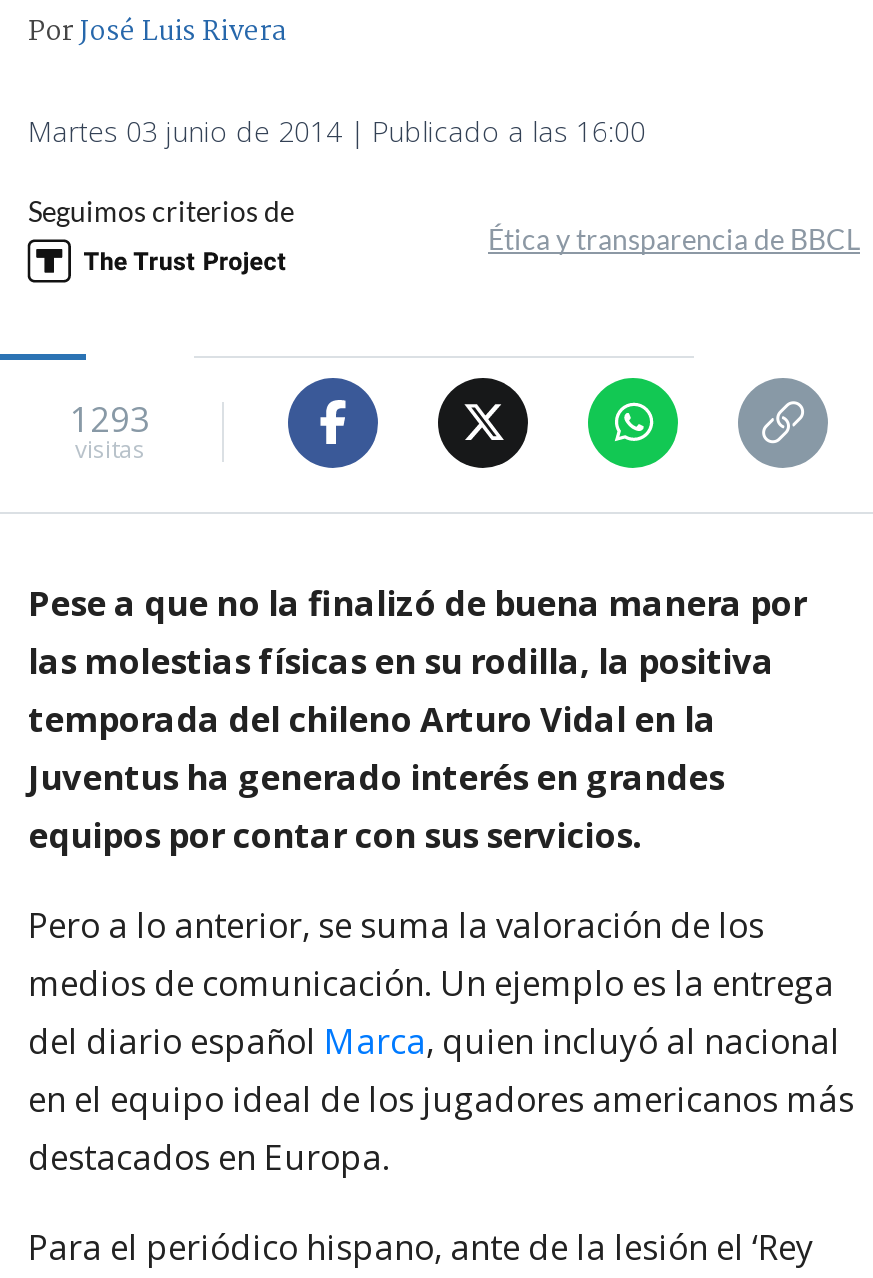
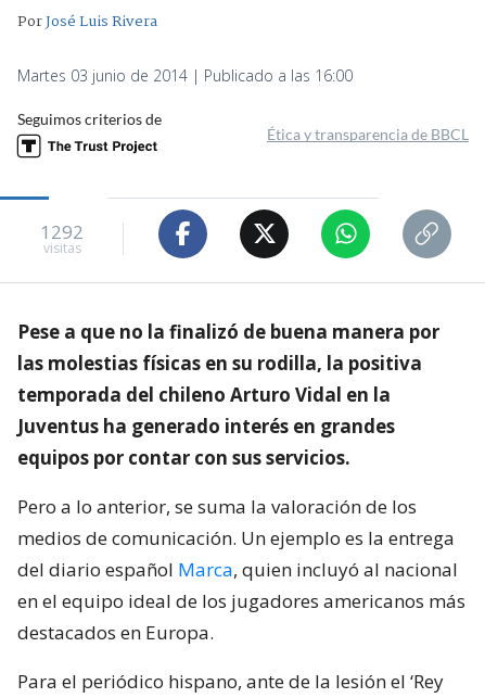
- 1293
+ 1292
